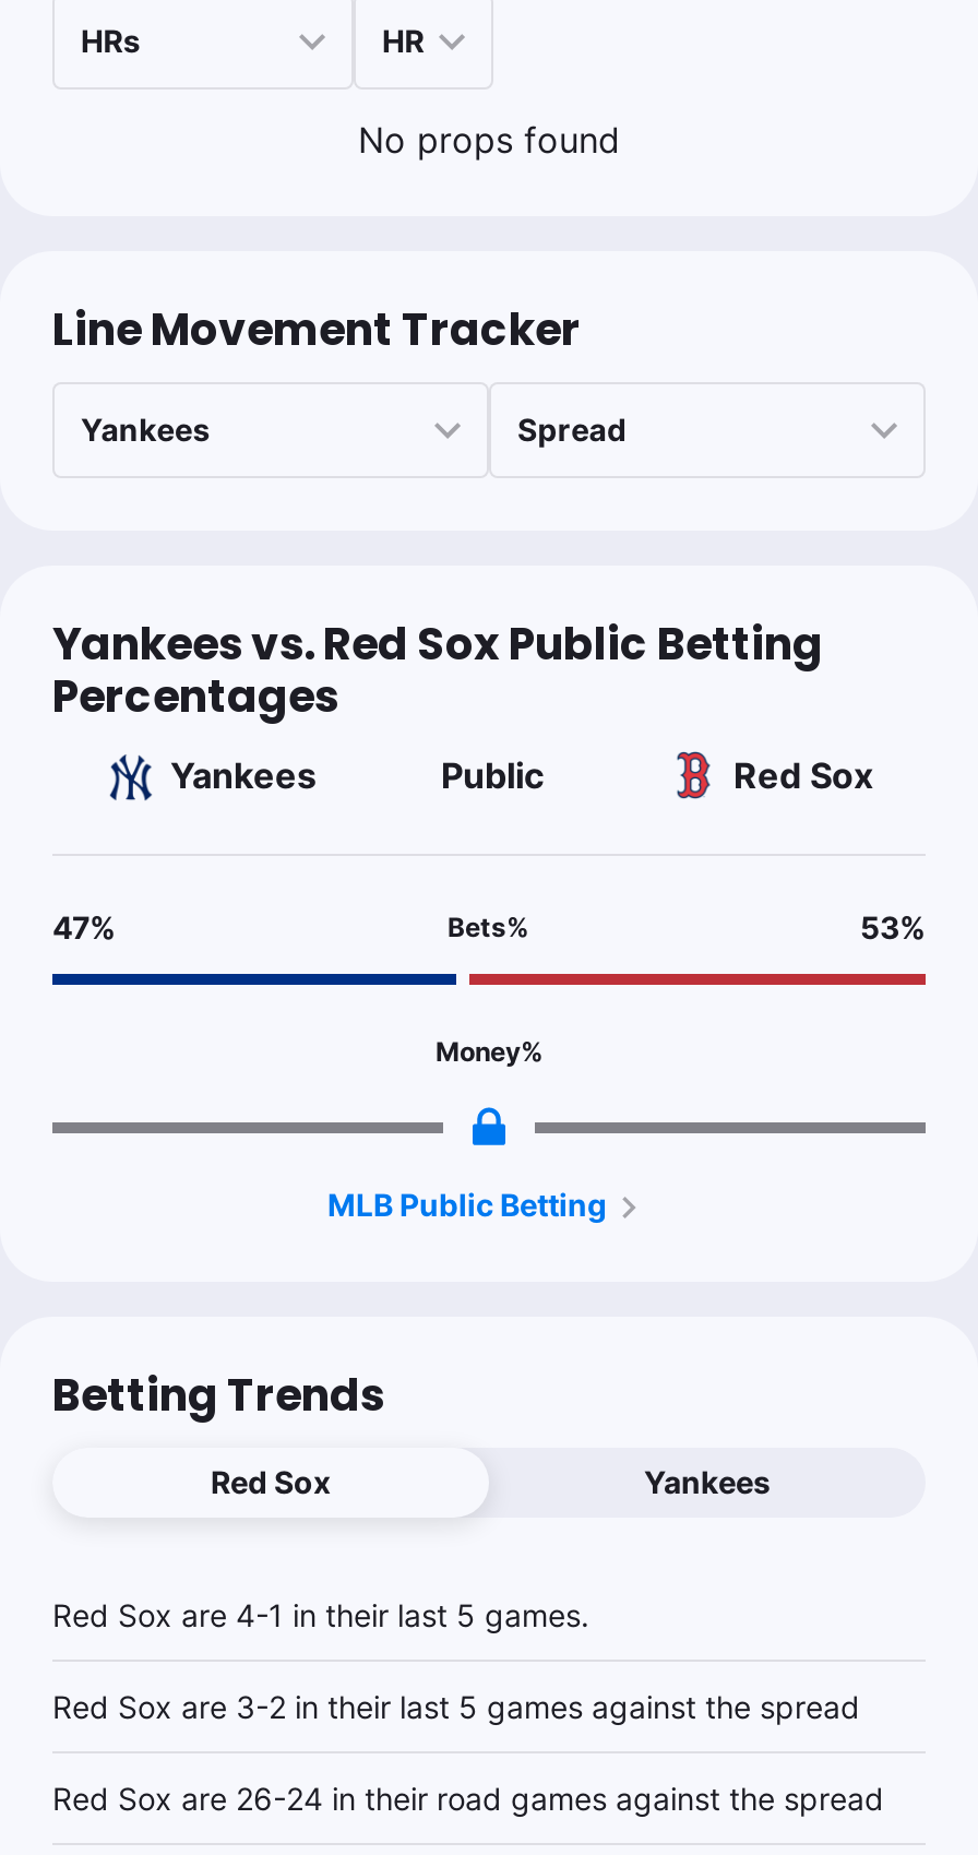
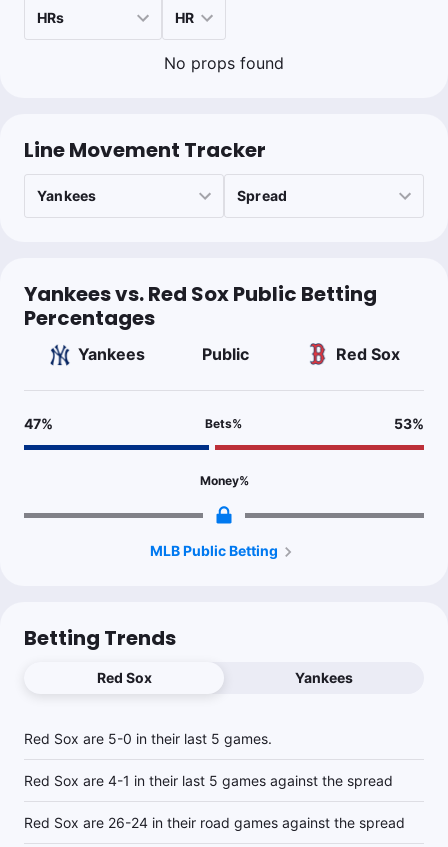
- Red Sox are 4-1 in their last 5 games.
+ Red Sox are 5-0 in their last 5 games.

- Red Sox are 3-2 in their last 5 games against the spread
+ Red Sox are 4-1 in their last 5 games against the spread
